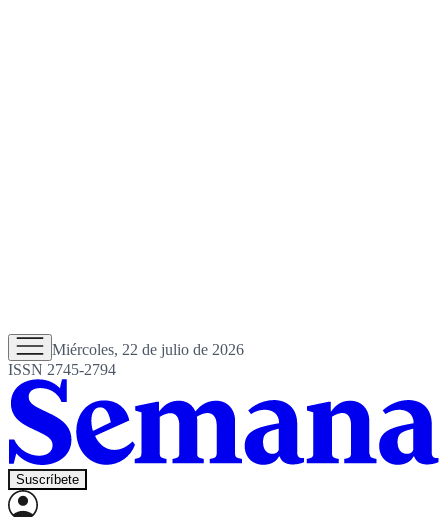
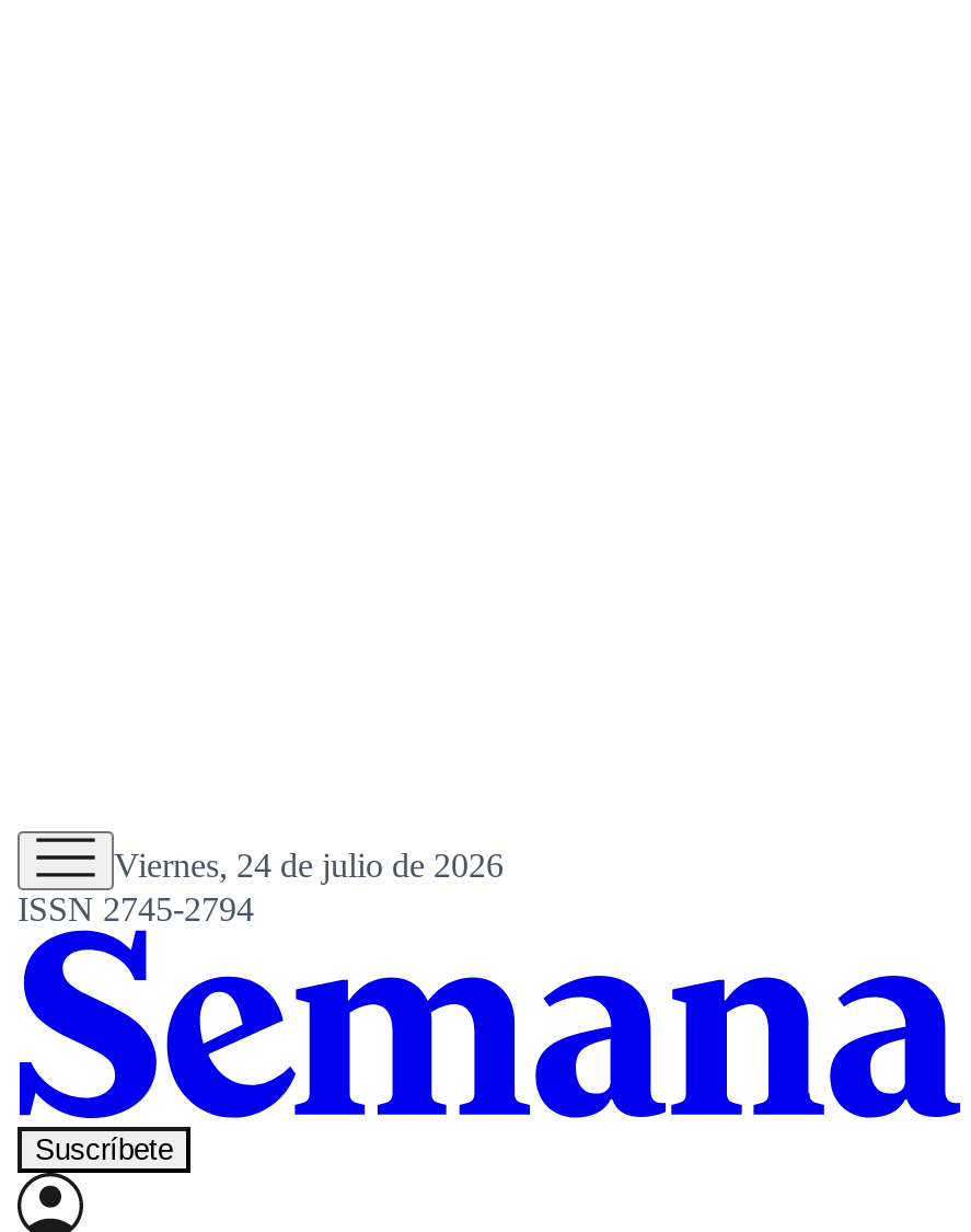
- Miércoles, 22 de julio de 2026
+ Viernes, 24 de julio de 2026
